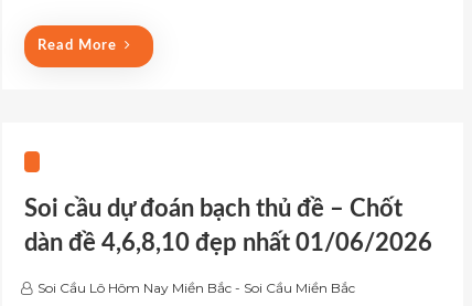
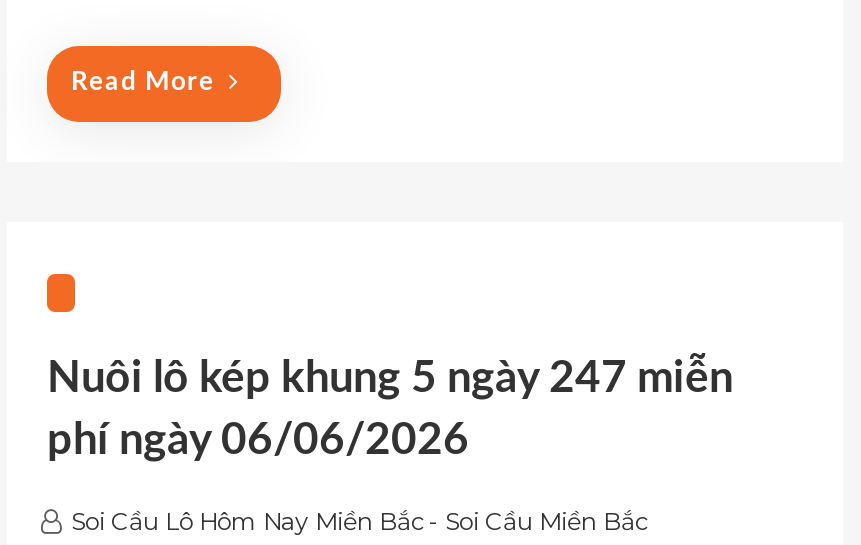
- Soi cầu dự đoán bạch thủ đề – Chốt
- dàn đề 4,6,8,10 đẹp nhất 01/06/2026
+ Nuôi lô kép khung 5 ngày 247 miễn
+ phí ngày 06/06/2026
